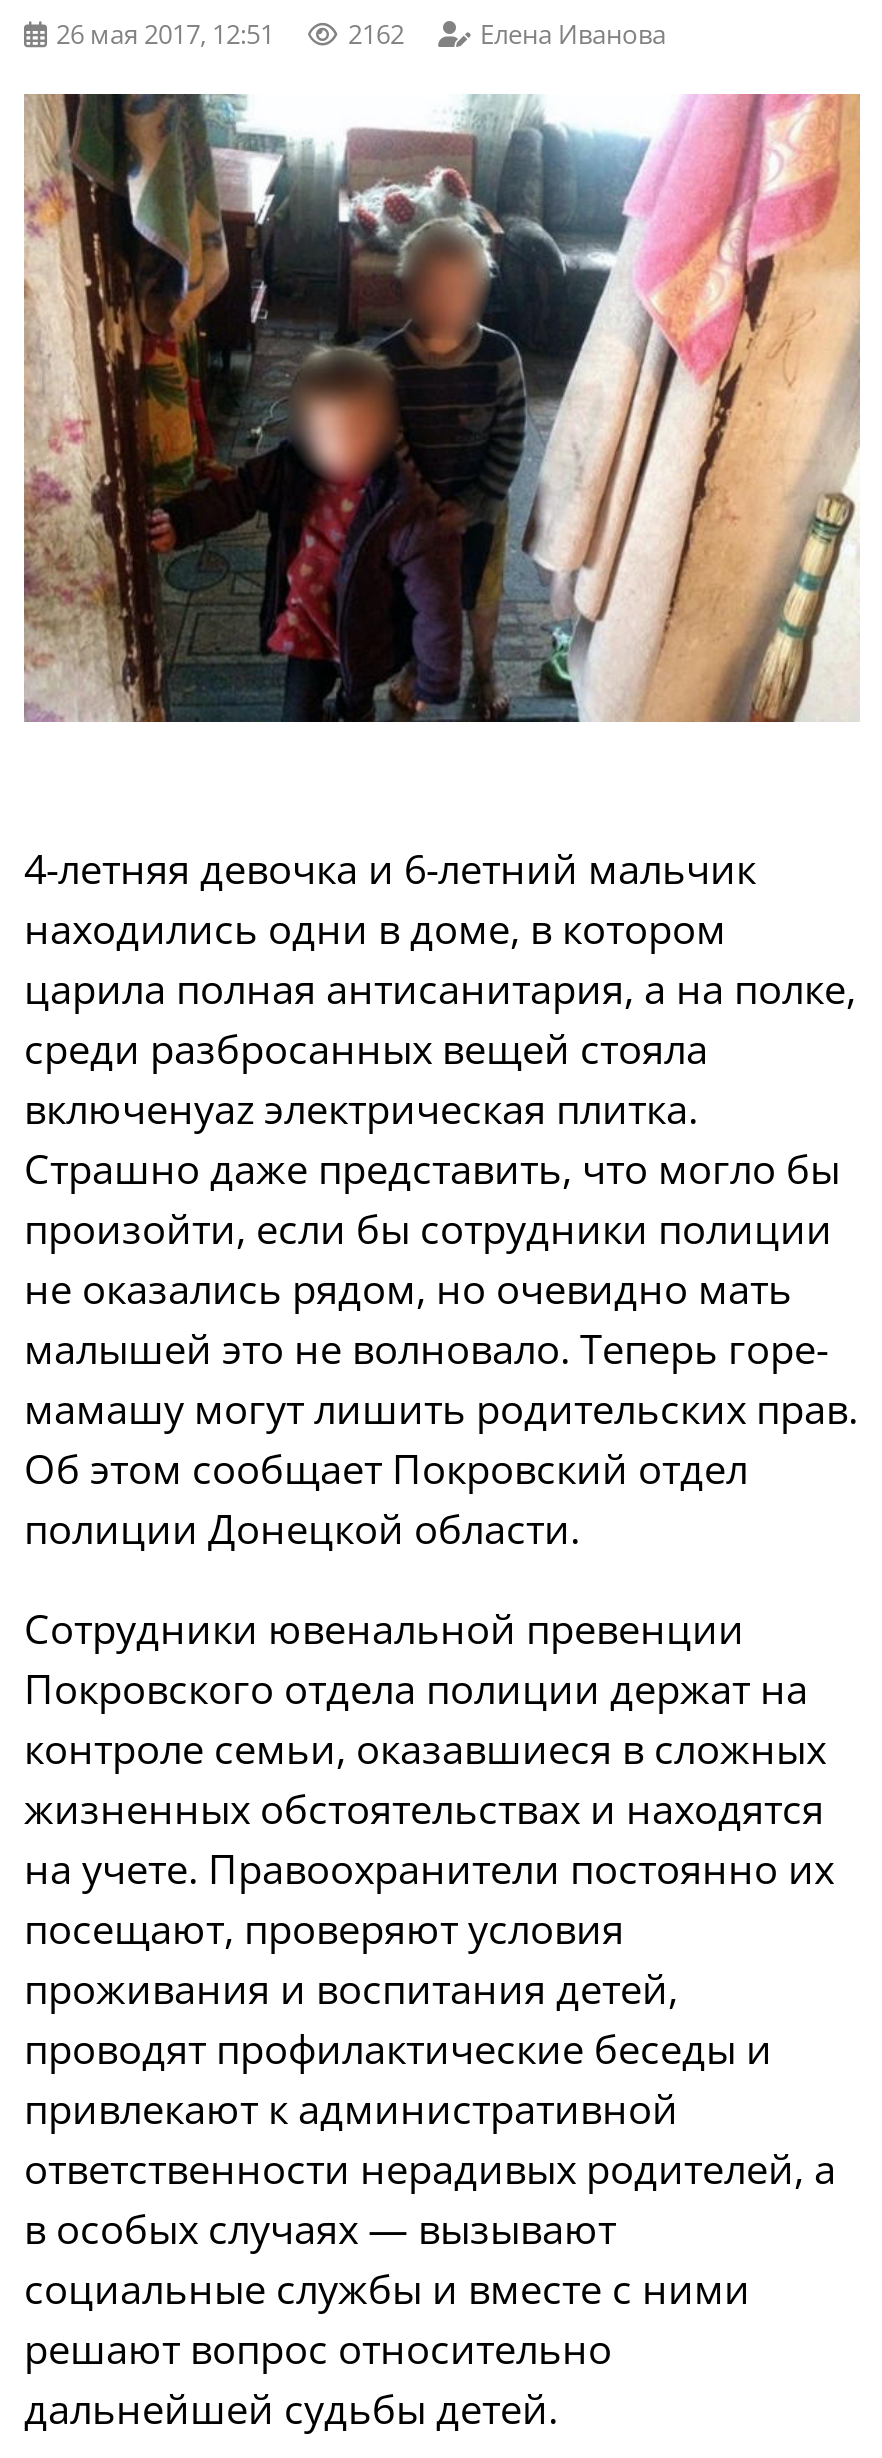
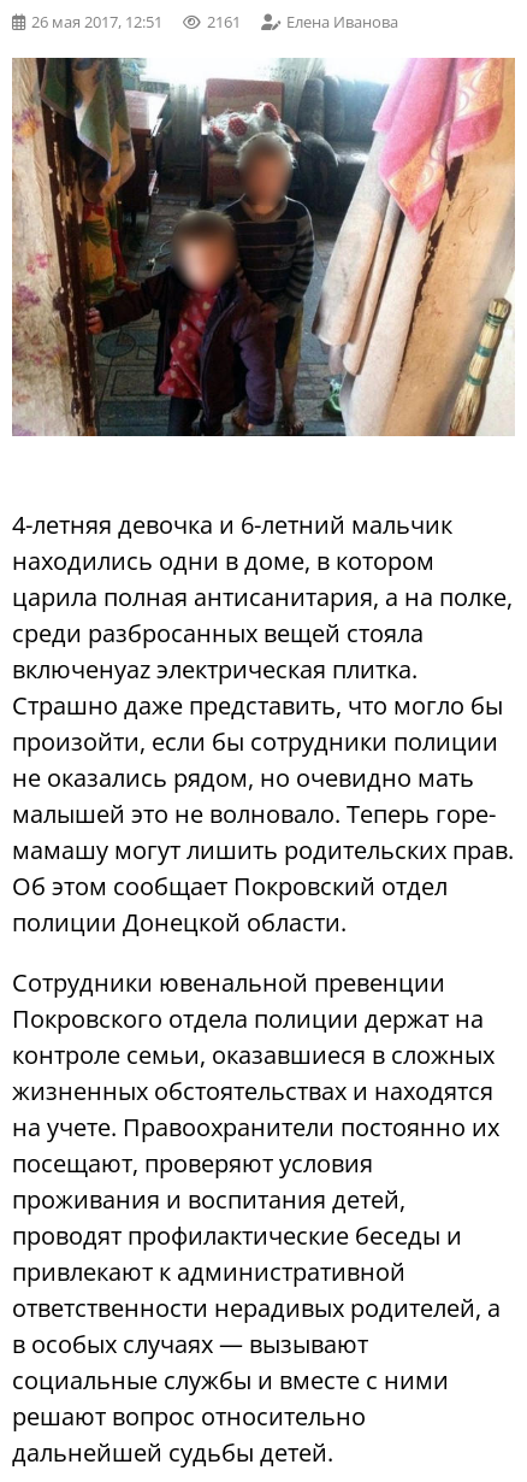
- 2162
+ 2161
